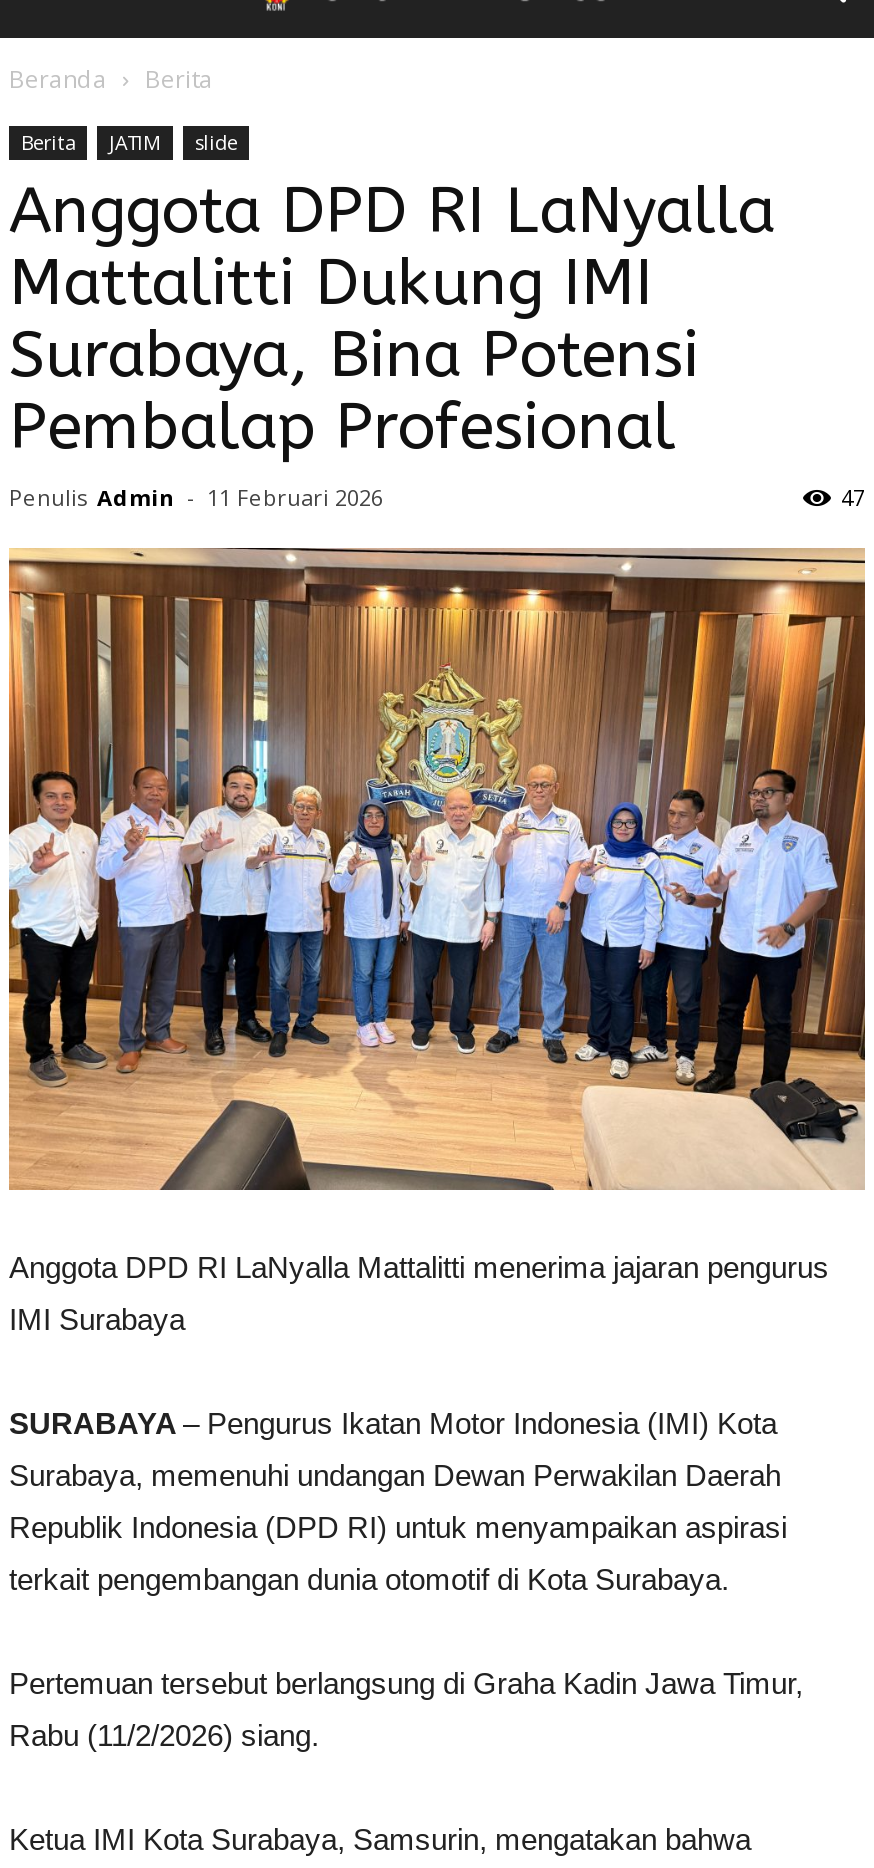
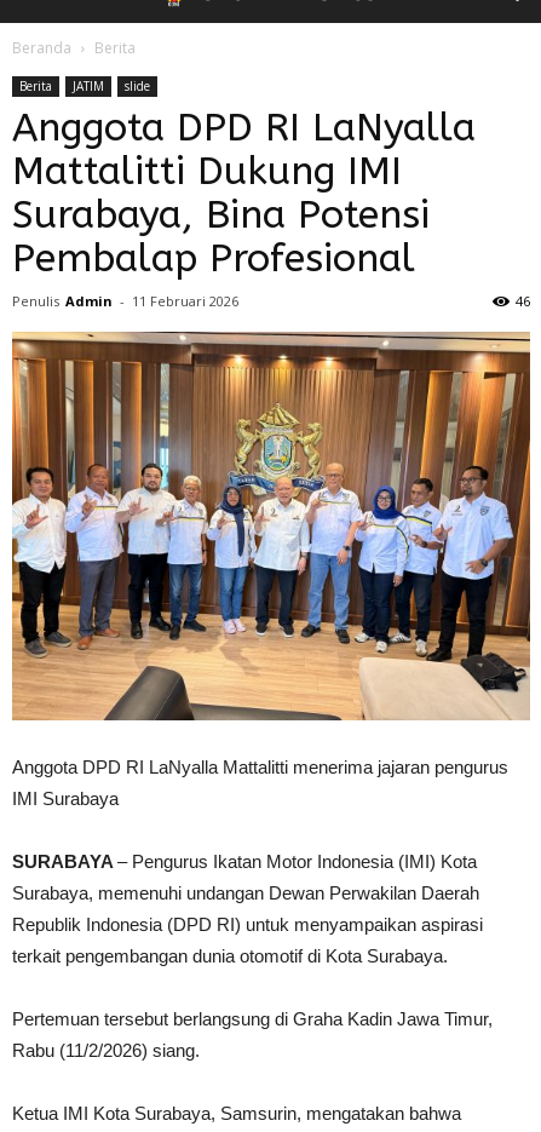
- 47
+ 46
